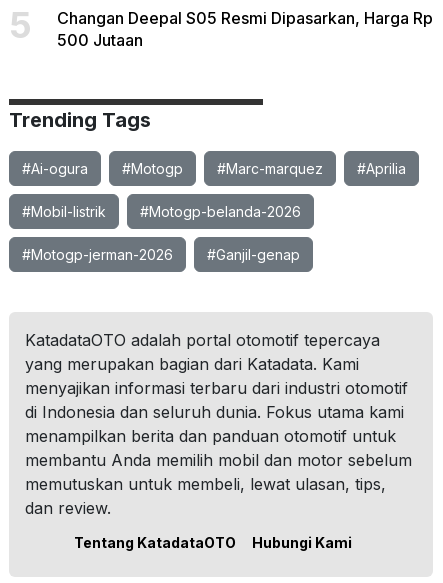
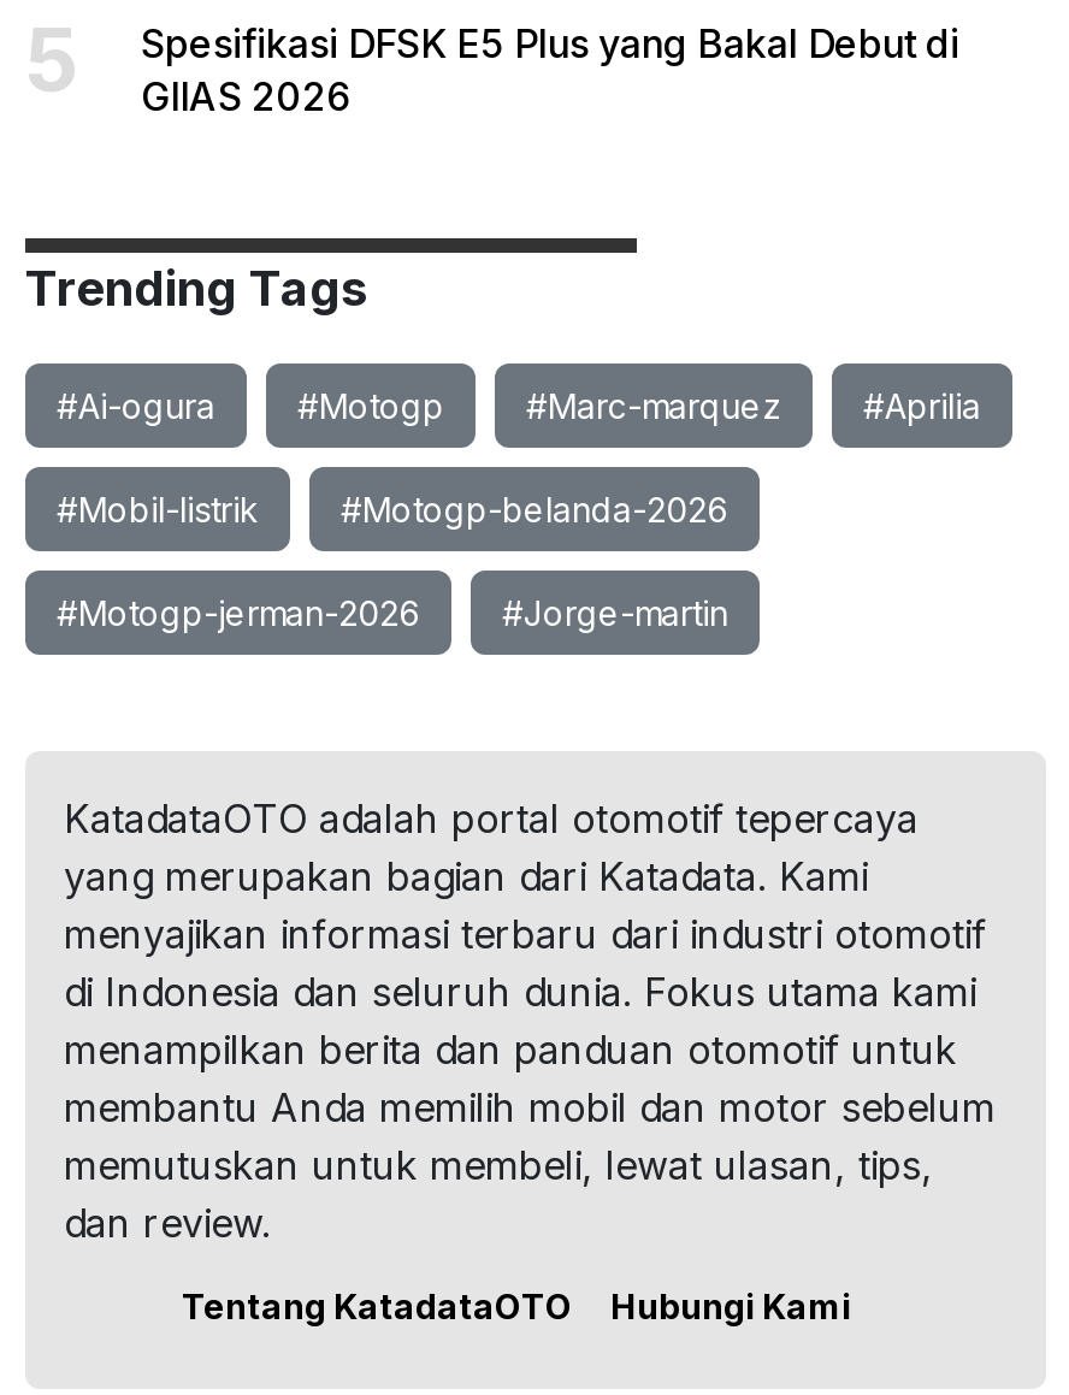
- Changan Deepal S05 Resmi Dipasarkan, Harga Rp
- 500 Jutaan
+ Spesifikasi DFSK E5 Plus yang Bakal Debut di
+ GIIAS 2026

- #Ganjil-genap
+ #Jorge-martin
